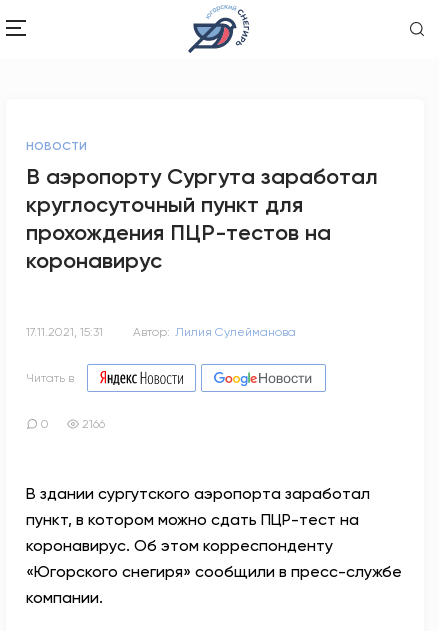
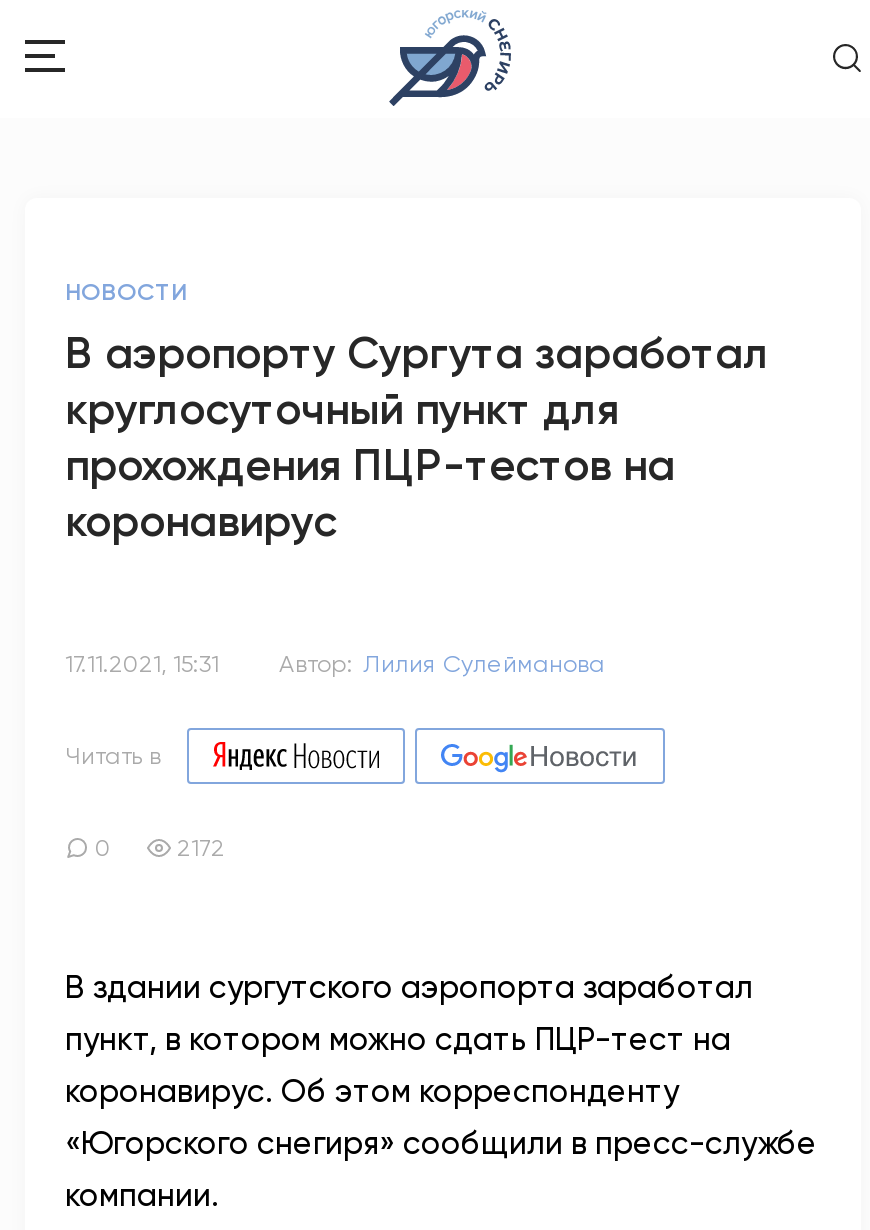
- 2166
+ 2172
